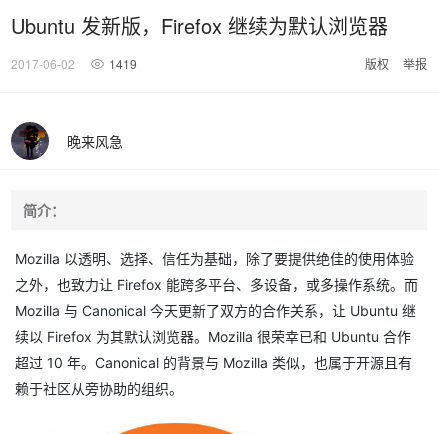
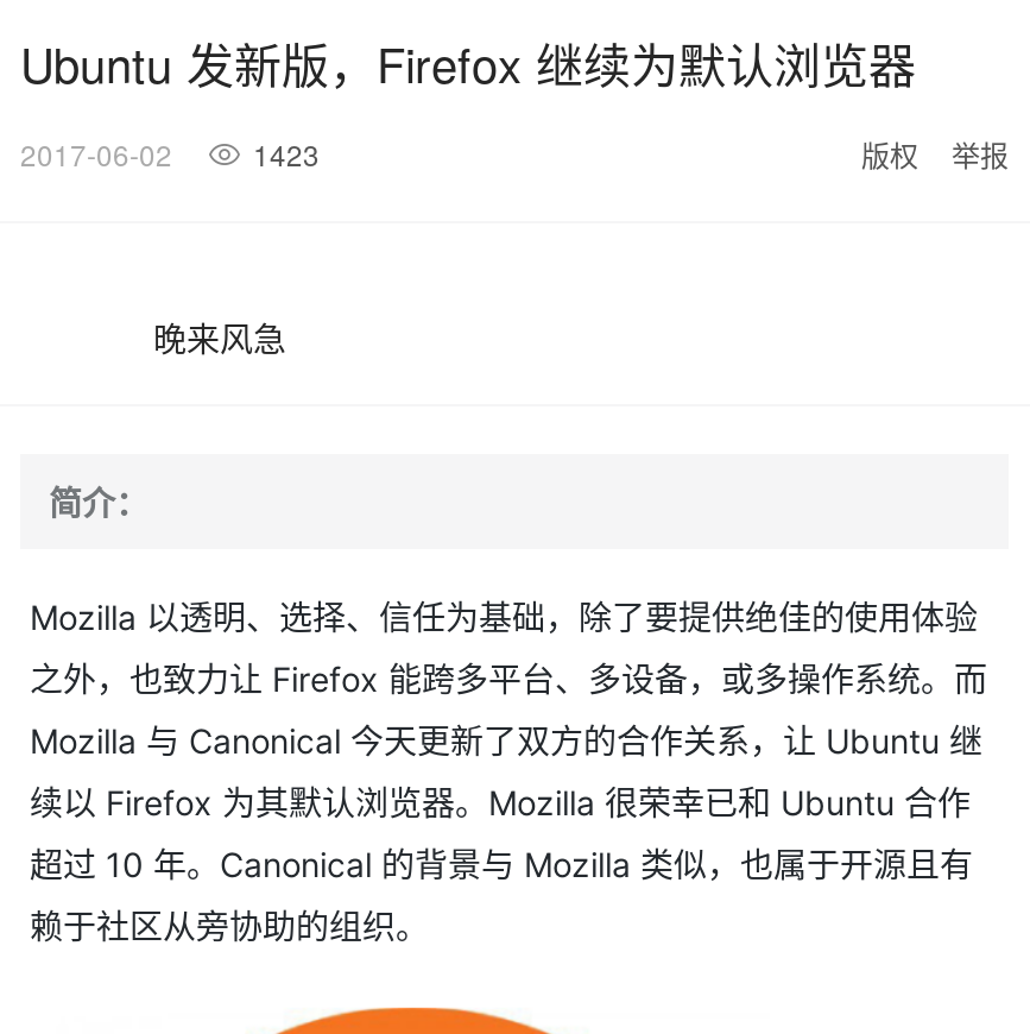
- 2017-06-02 1419
+ 2017-06-02 1423

- [image]
